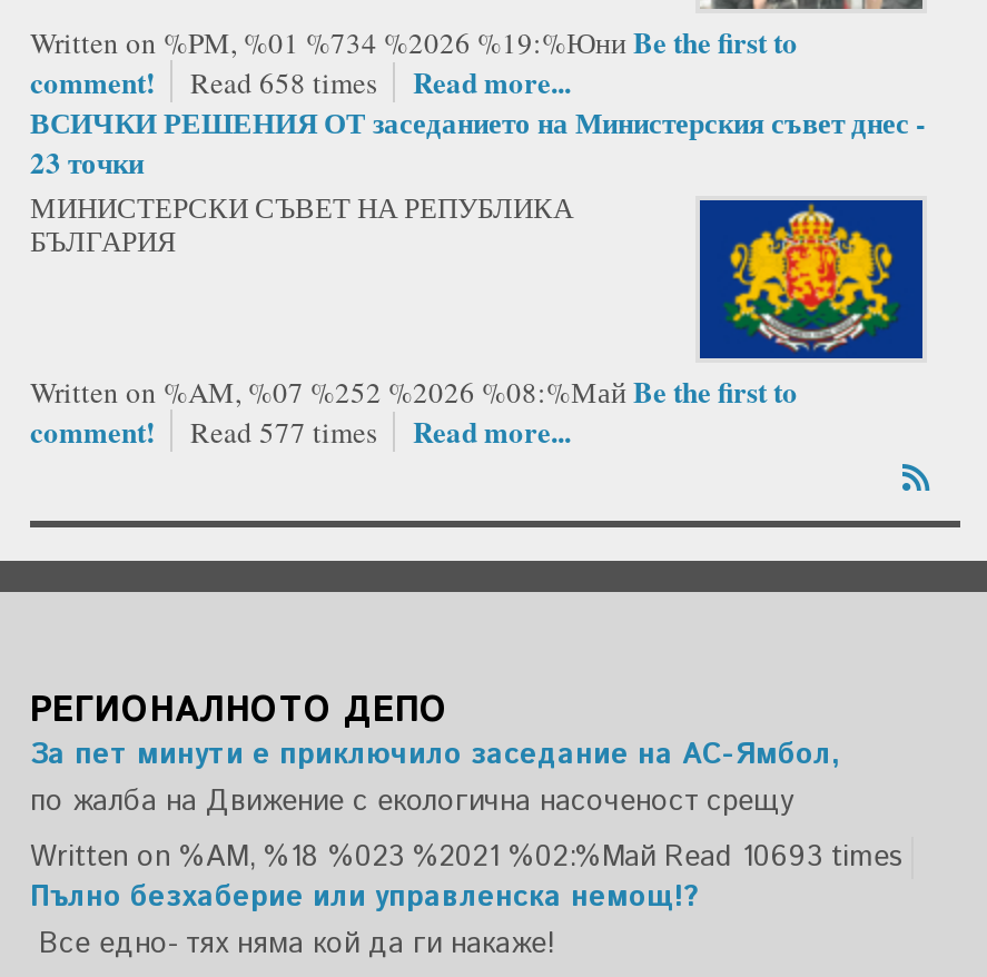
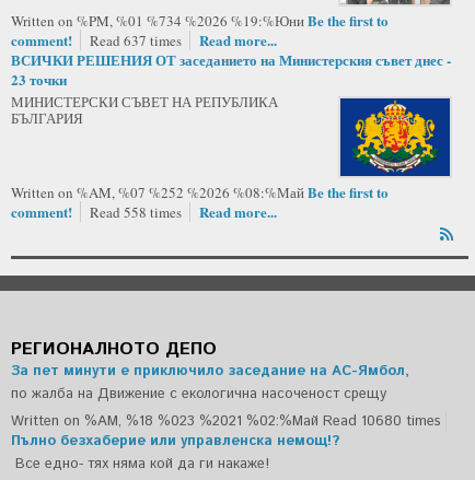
- comment! Read 658 times Read more...
+ comment! Read 637 times Read more...

- comment! Read 577 times Read more...
+ comment! Read 558 times Read more...

- Written on %AM, %18 %023 %2021 %02:%Май Read 10693 times
+ Written on %AM, %18 %023 %2021 %02:%Май Read 10680 times
